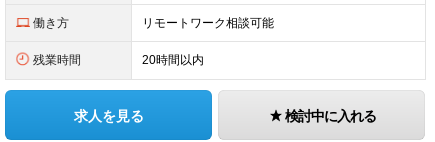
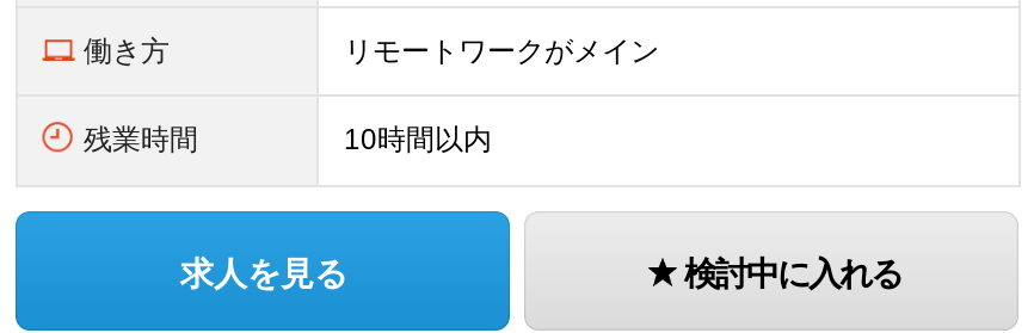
- リモートワーク相談可能
+ リモートワークがメイン

- 20時間以内
+ 10時間以内
